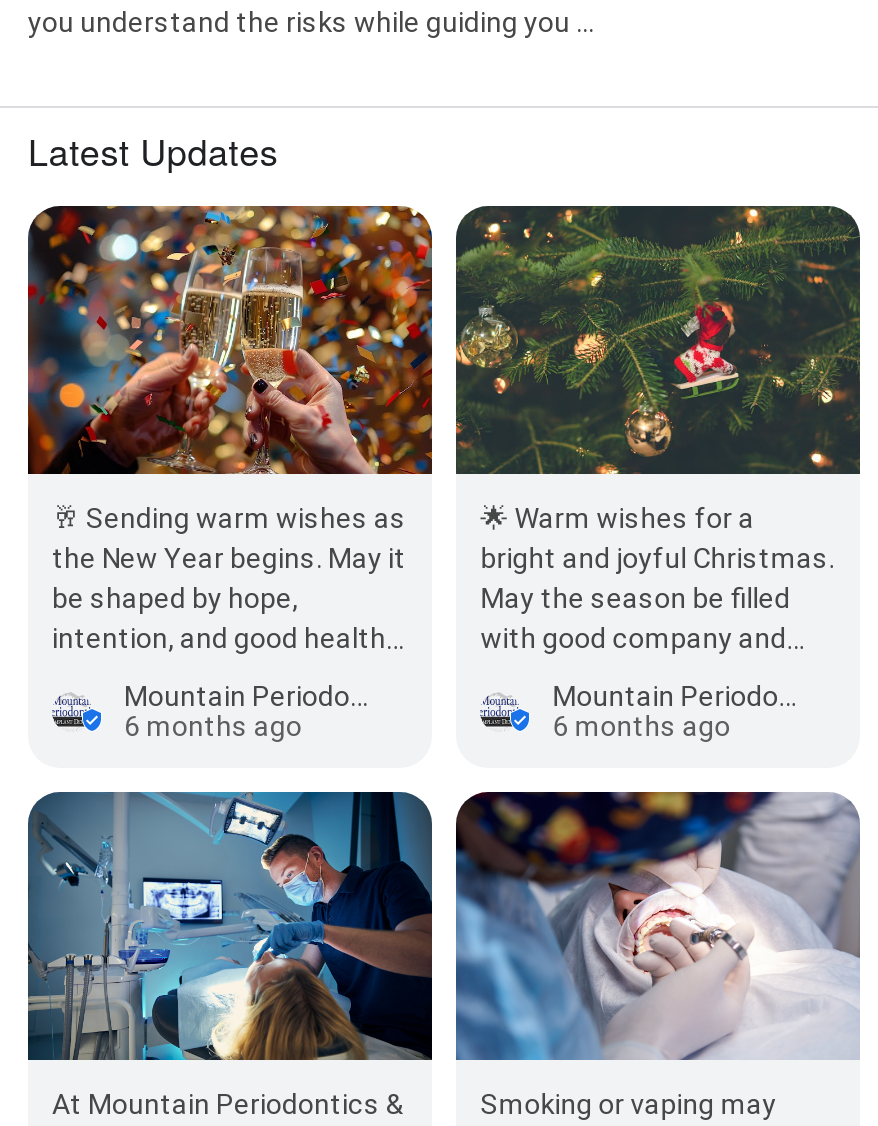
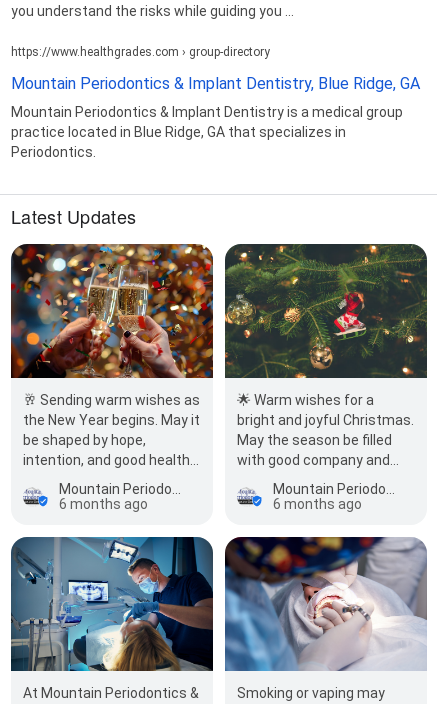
+ https://www.healthgrades.com › group-directory
+ Mountain Periodontics & Implant Dentistry, Blue Ridge, GA
+ Mountain Periodontics & Implant Dentistry is a medical group
+ practice located in Blue Ridge, GA that specializes in
+ Periodontics.
